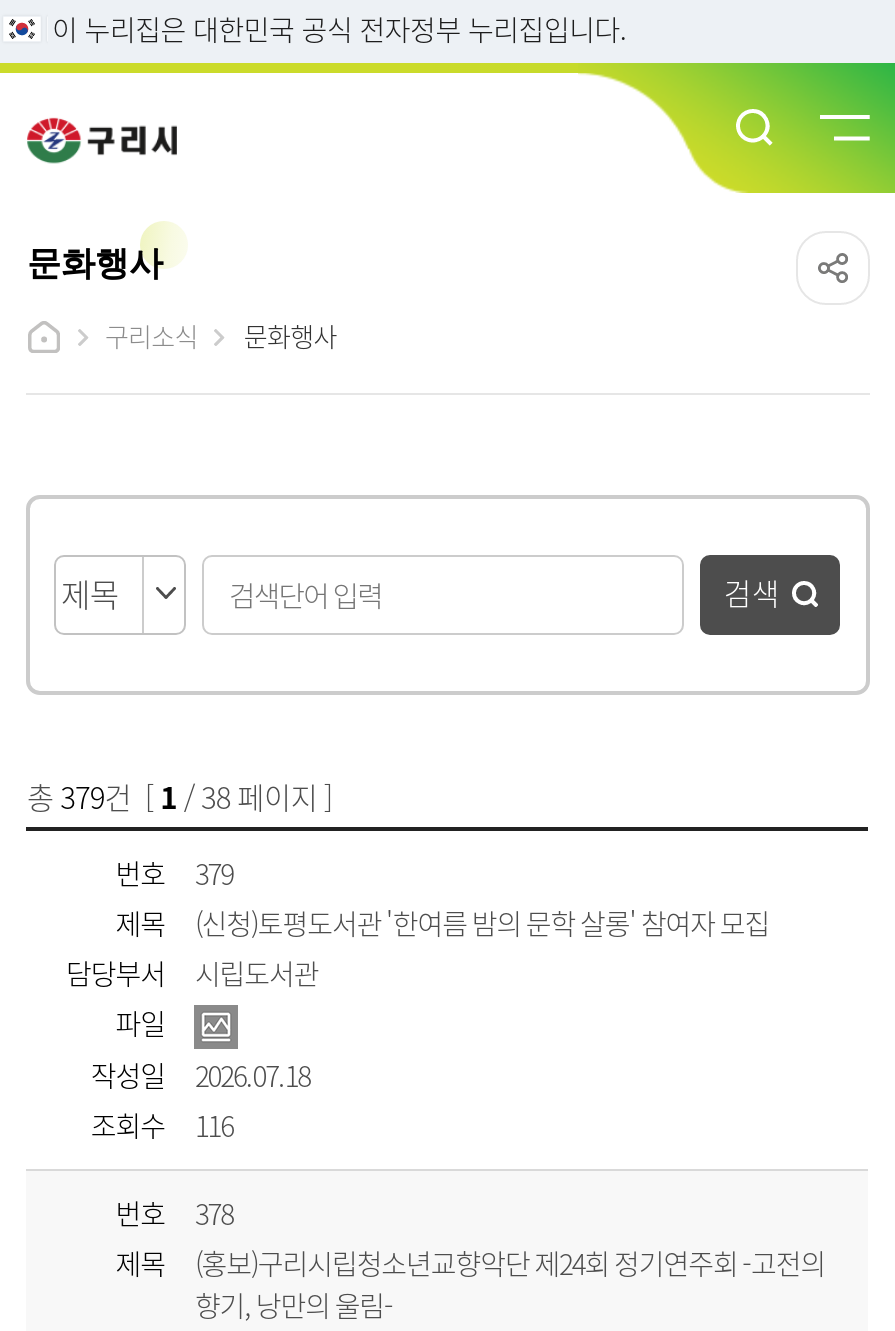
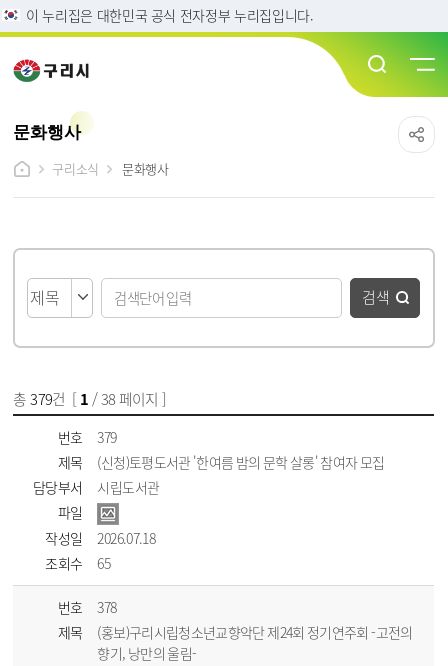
- 조회수 116
+ 조회수 65
